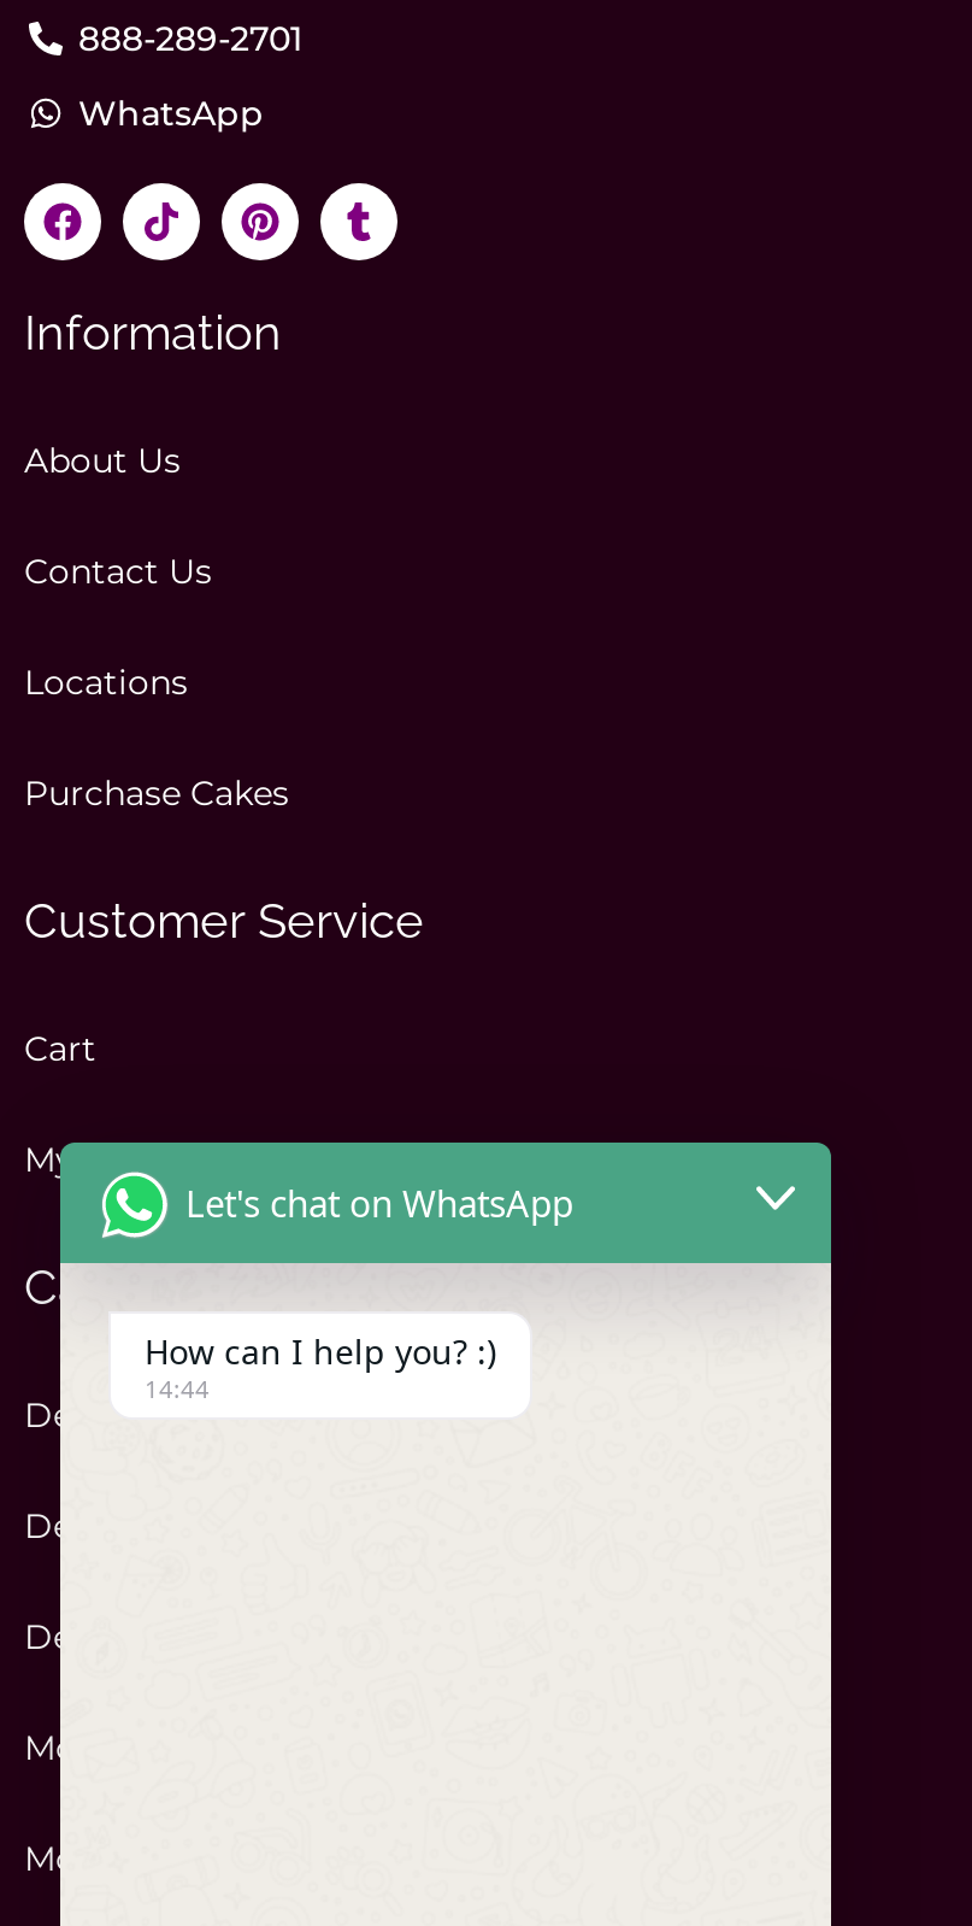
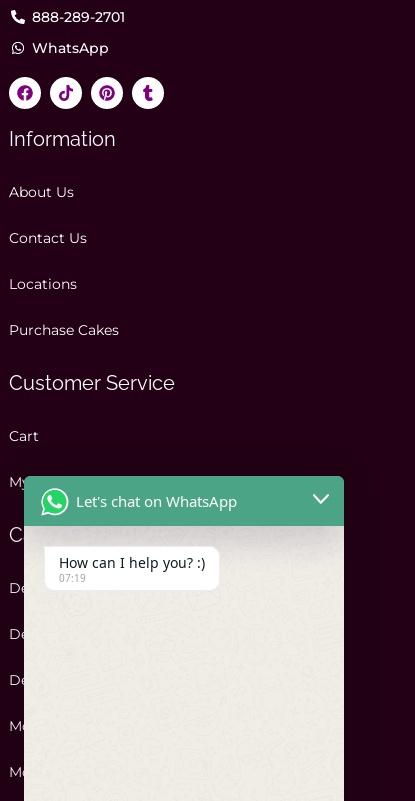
- 14:44
+ 07:19
